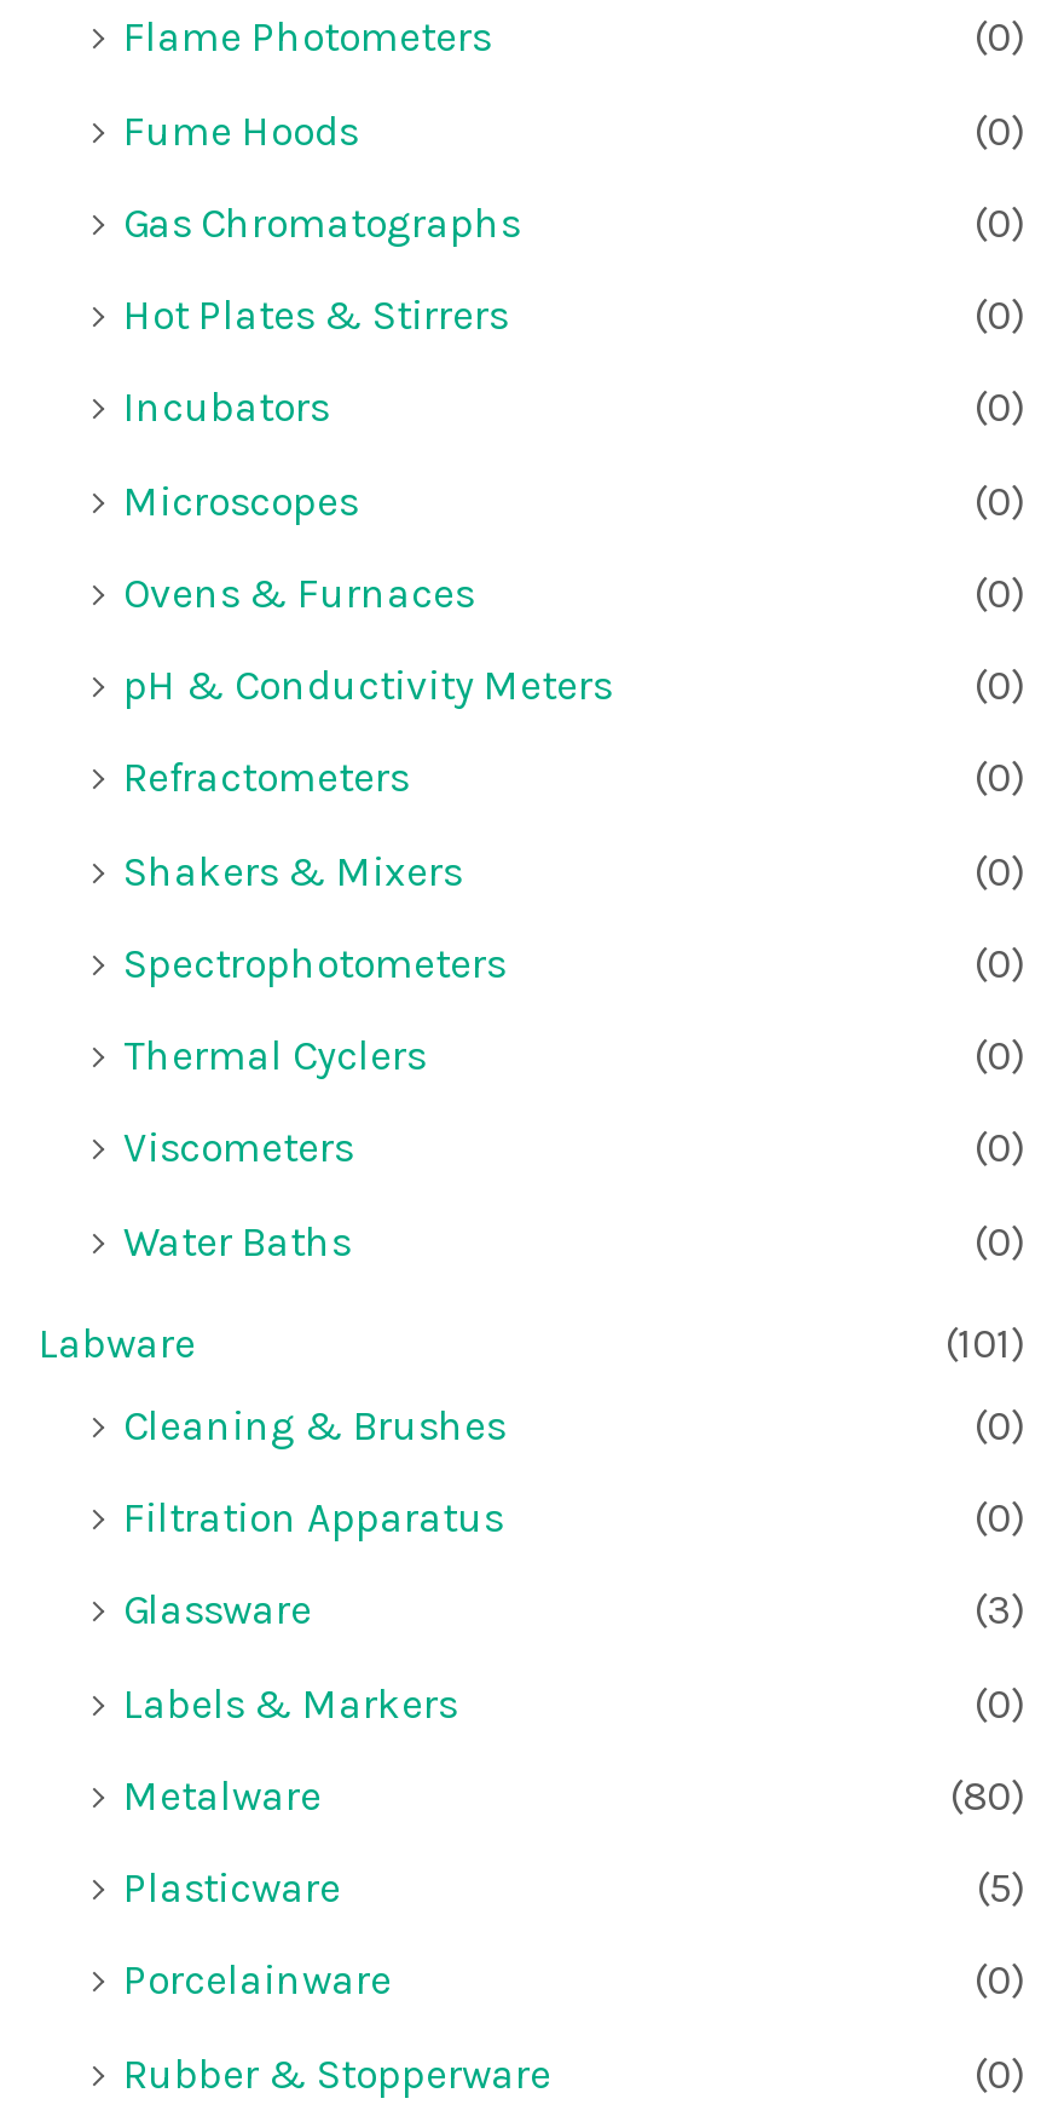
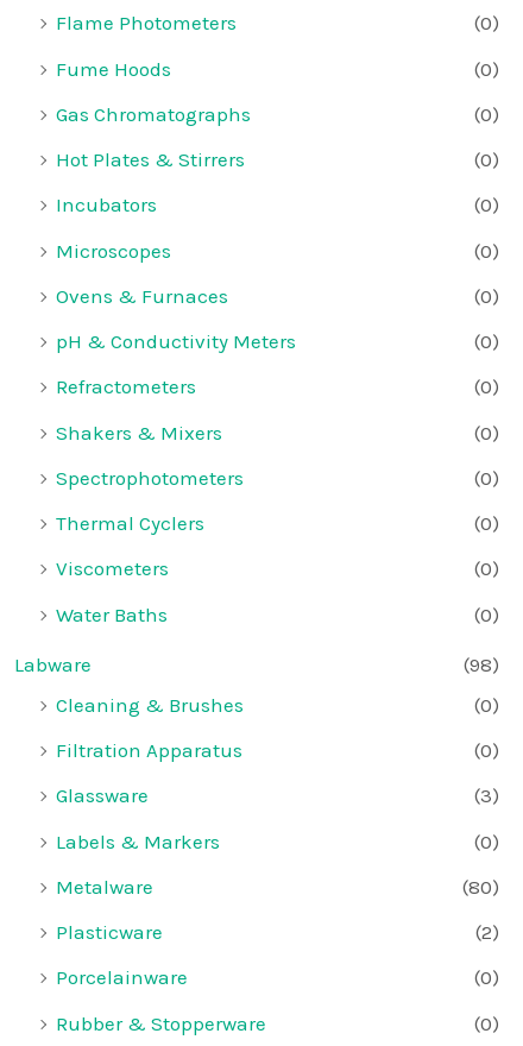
- (101)
+ (98)

- (5)
+ (2)
